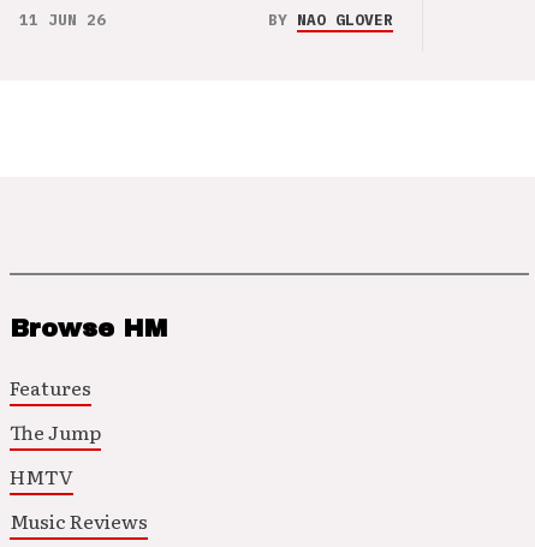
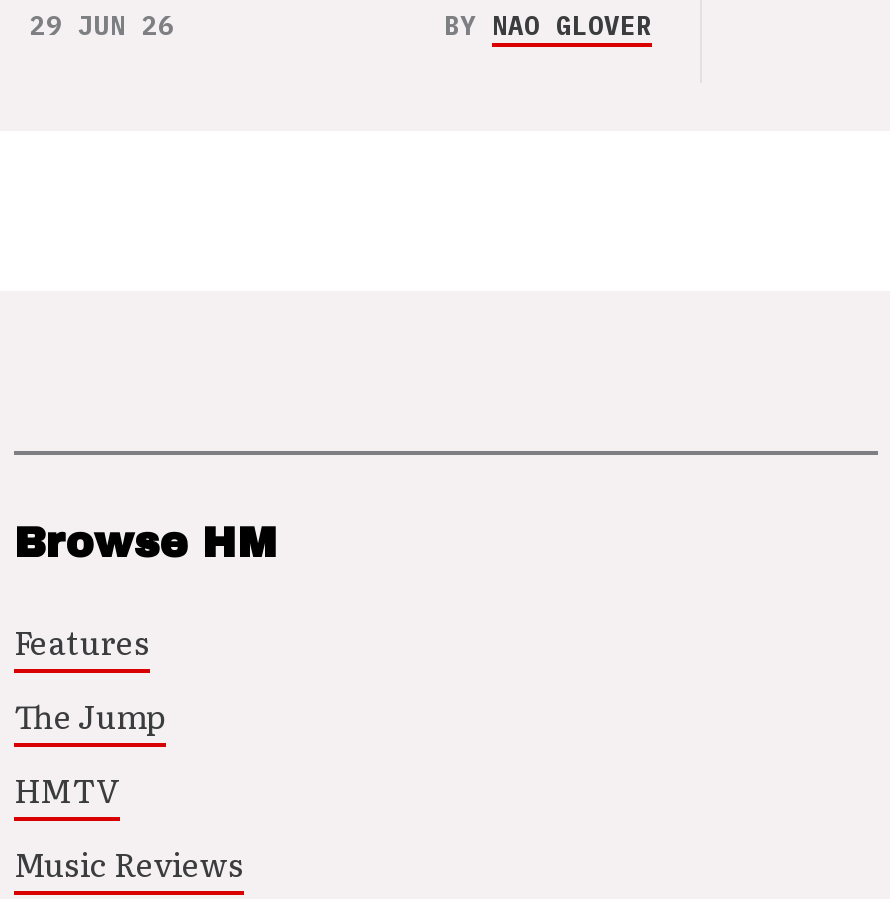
- 11 JUN 26
+ 29 JUN 26
